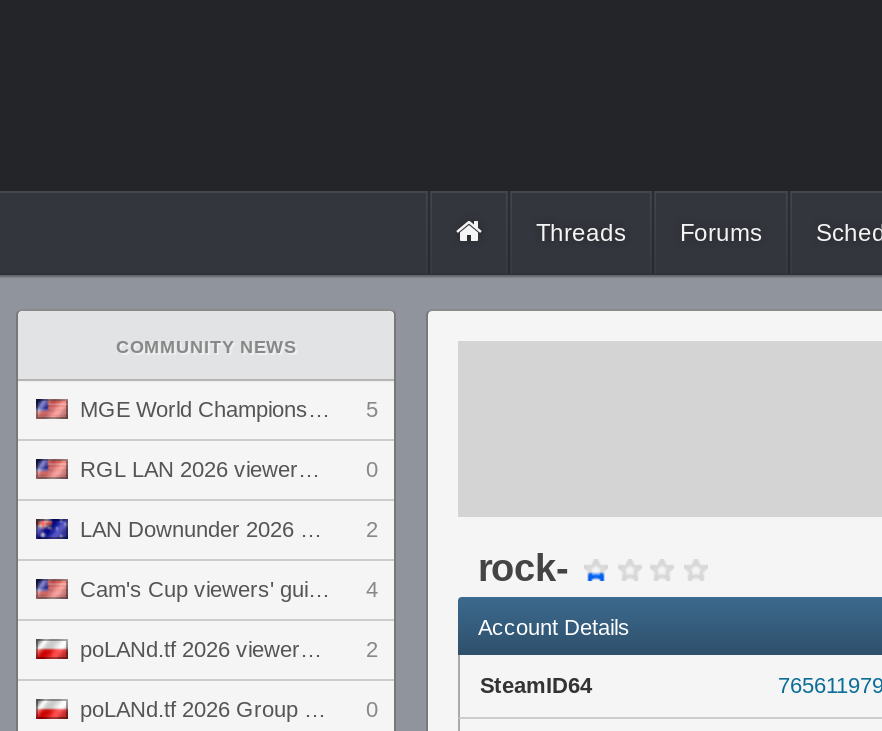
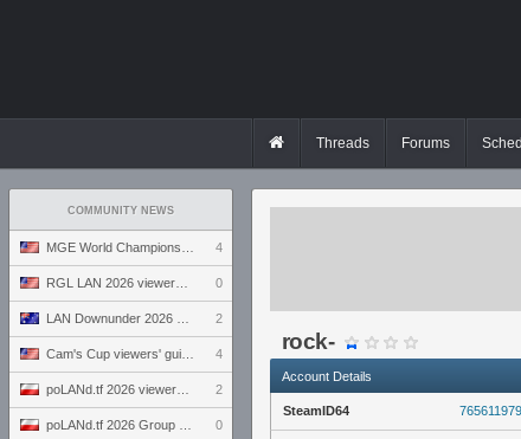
- 5
+ 4
